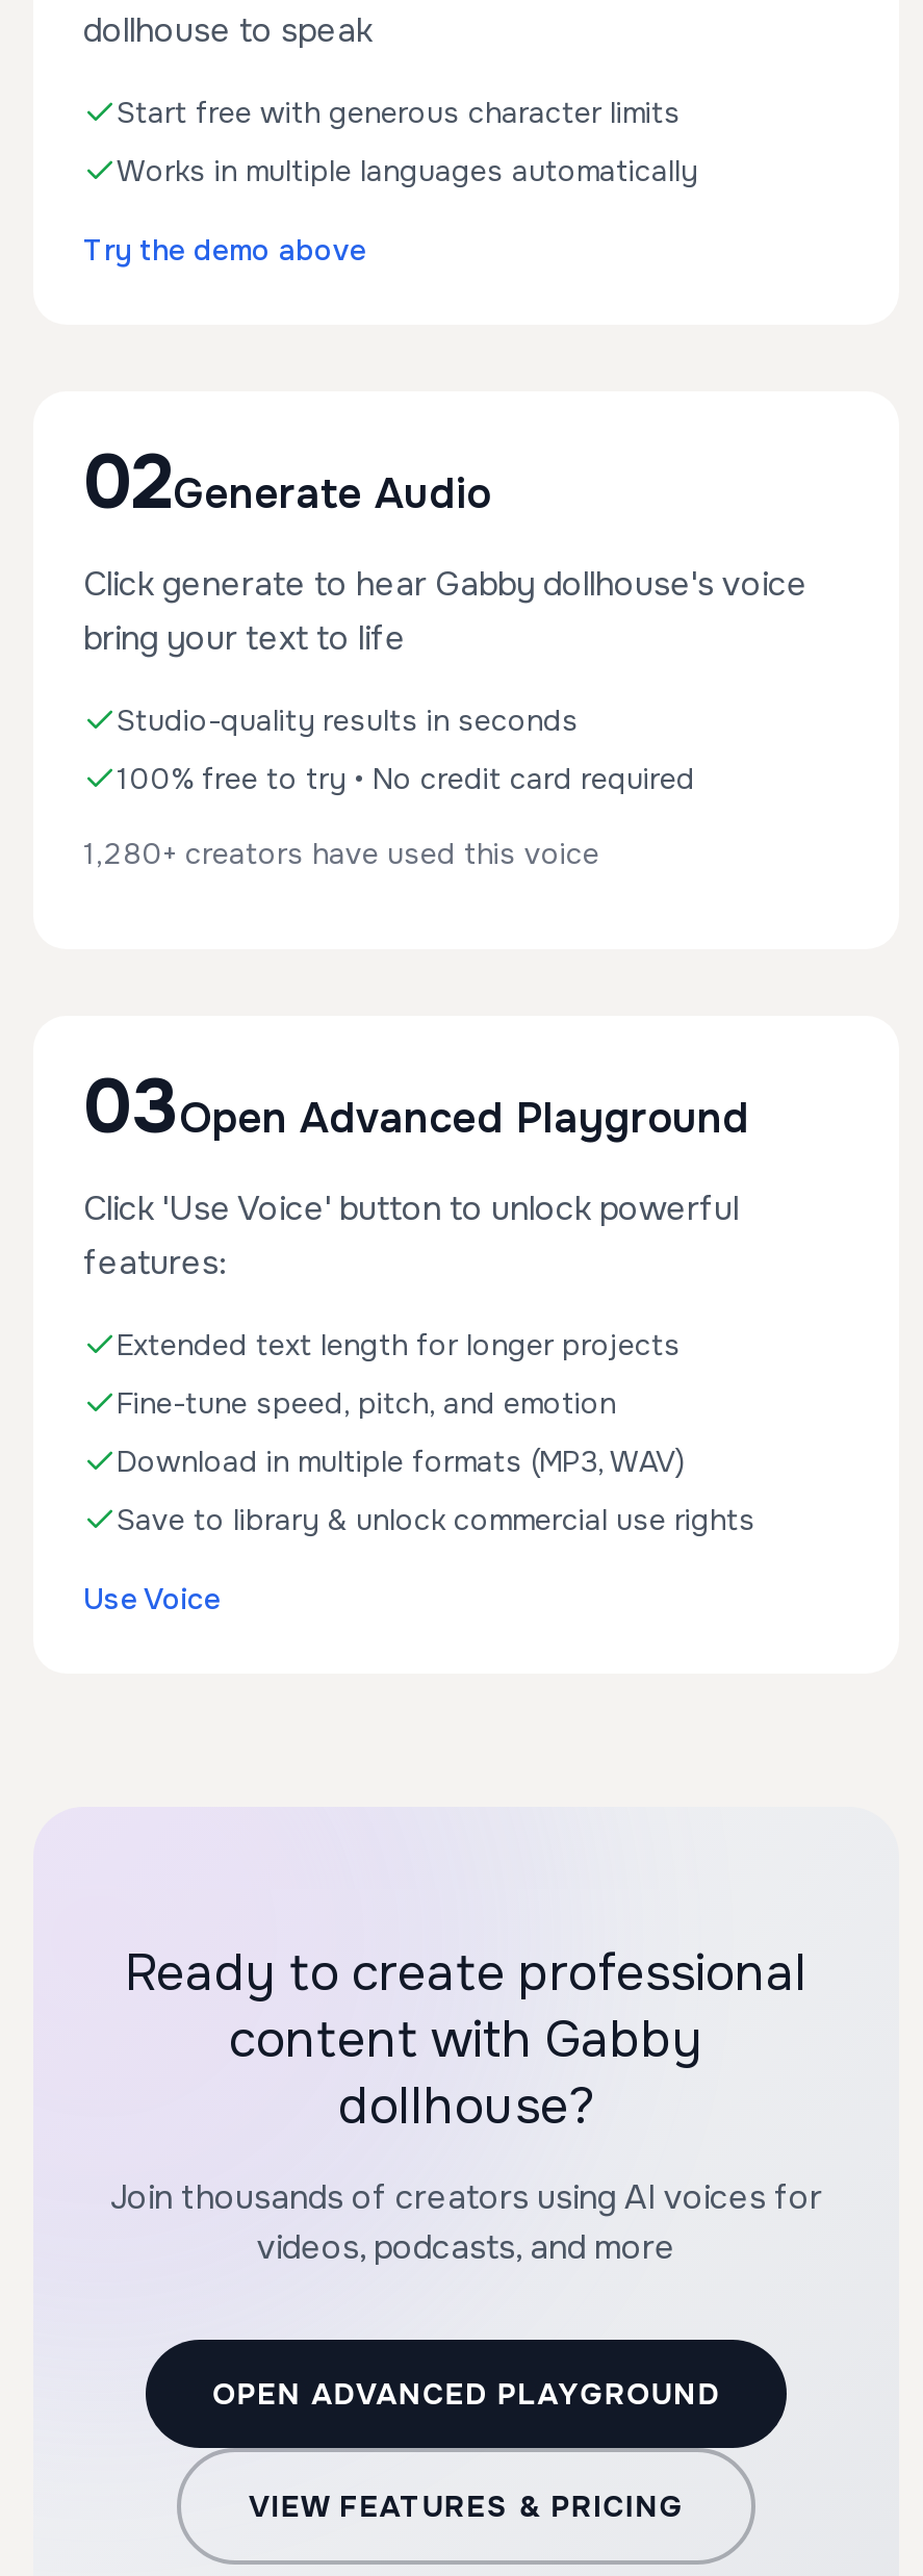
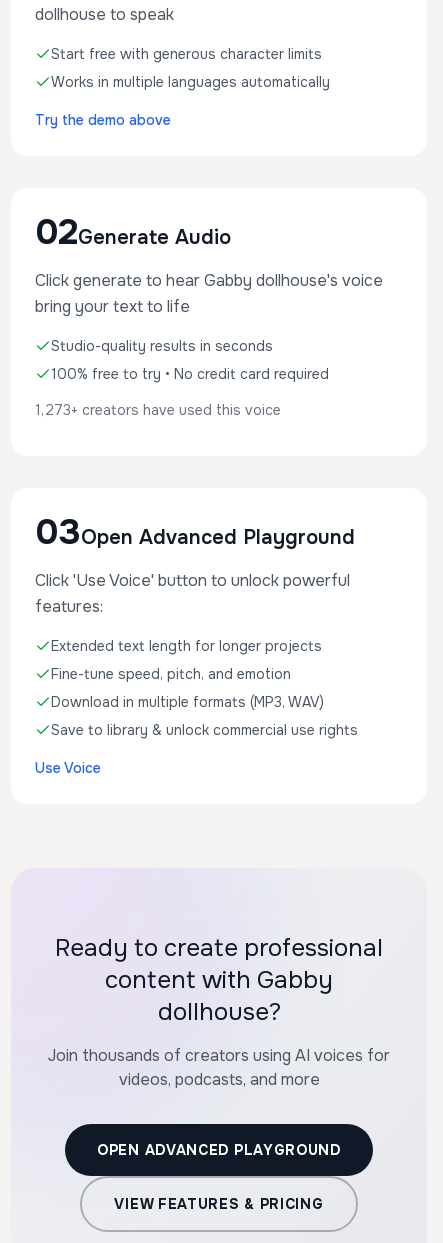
- 1,280+ creators have used this voice
+ 1,273+ creators have used this voice
